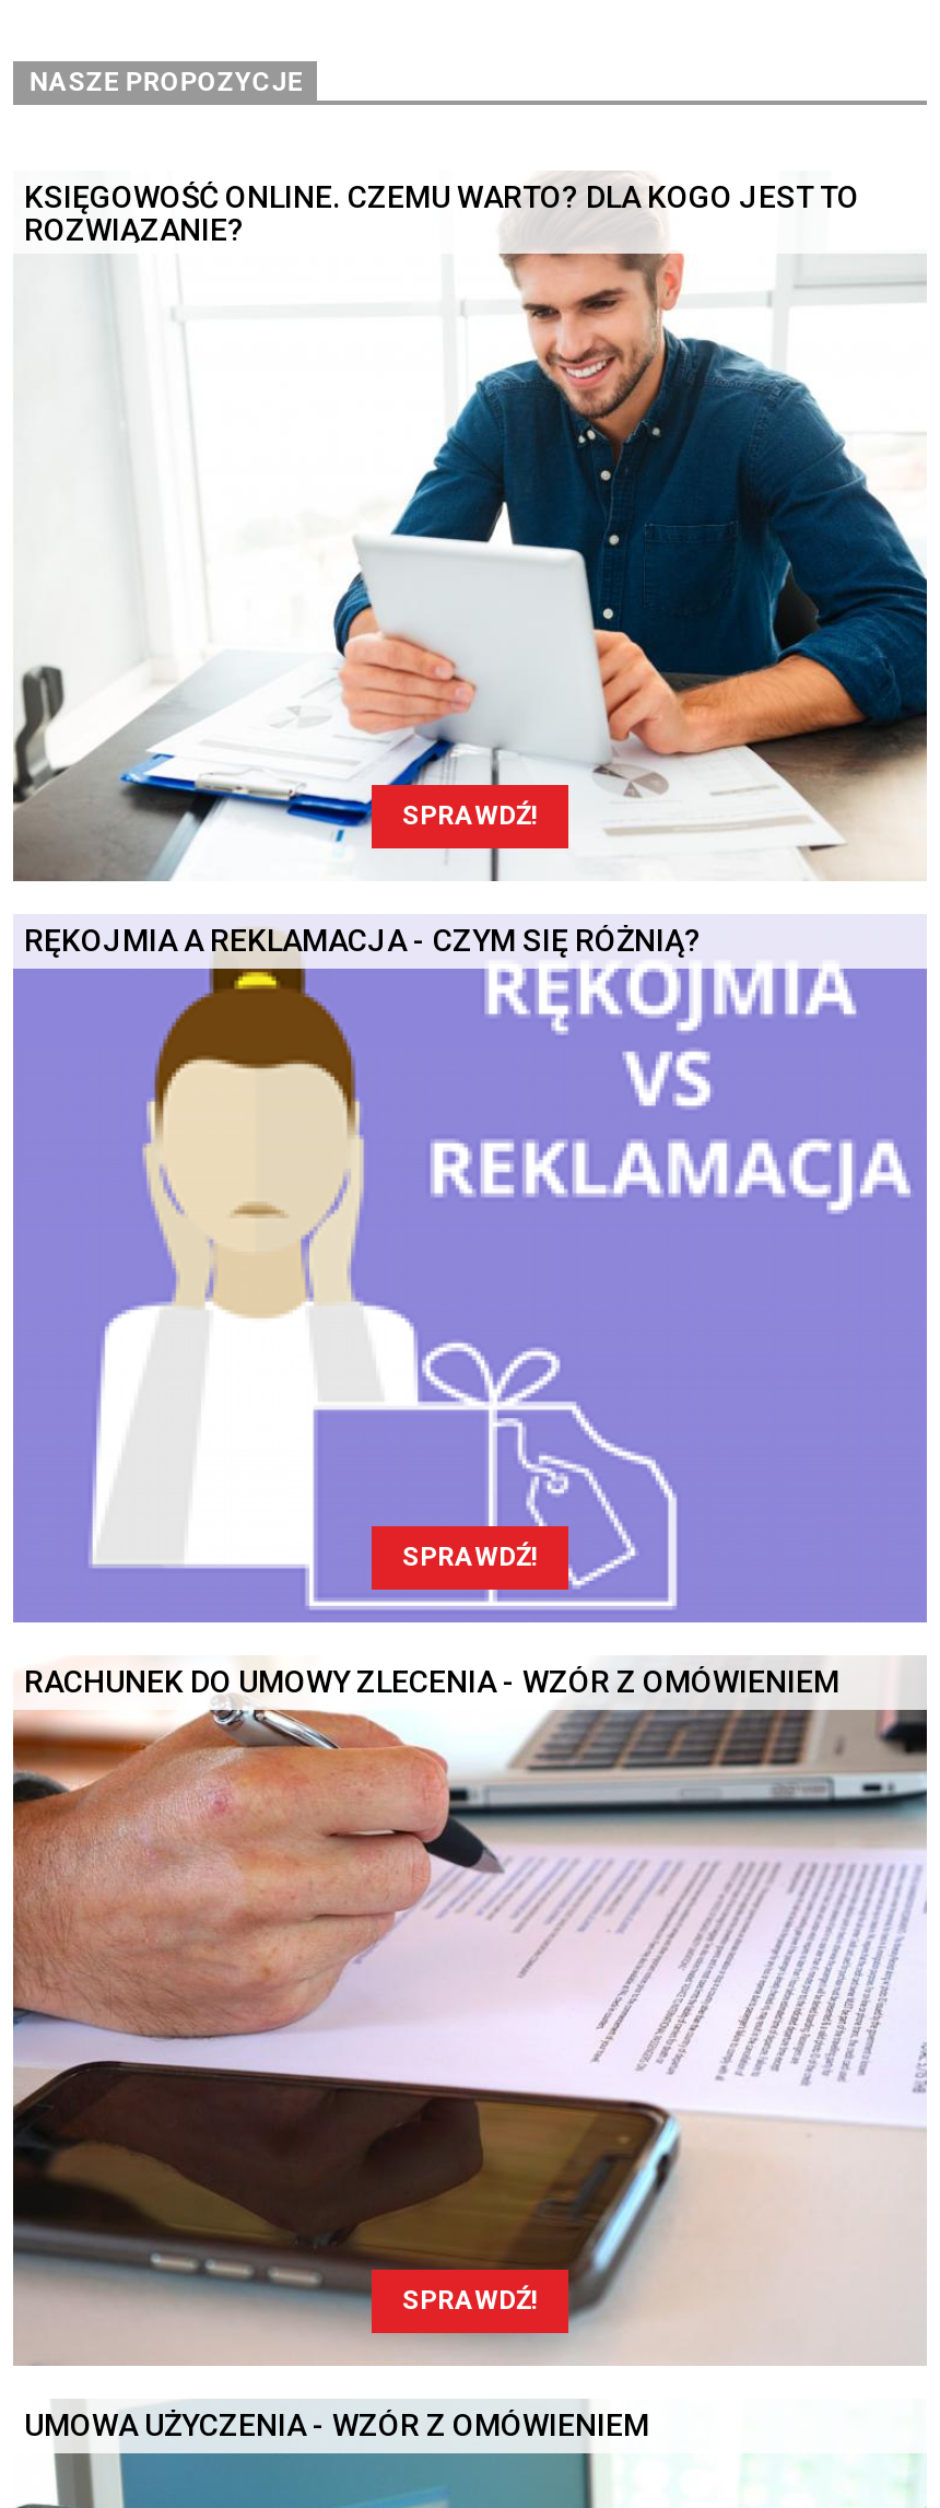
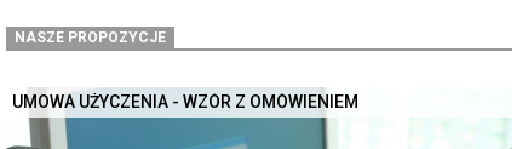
- [image]
- KSIĘGOWOŚĆ ONLINE. CZEMU WARTO? DLA KOGO JEST TO
- ROZWIĄZANIE?

- SPRAWDŹ!

- RĘKOJMIA A REKLAMACJA - CZYM SIĘ RÓŻNIĄ?

- [image]
- SPRAWDŹ!

- RACHUNEK DO UMOWY ZLECENIA - WZÓR Z OMÓWIENIEM

- [image]
- SPRAWDŹ!
